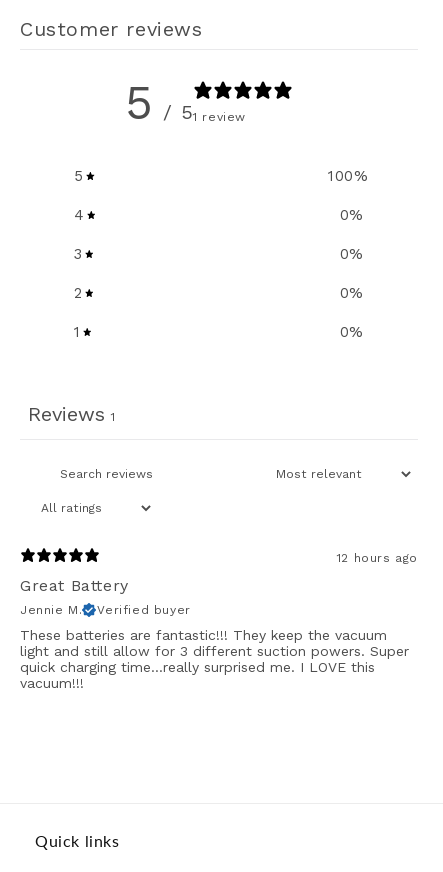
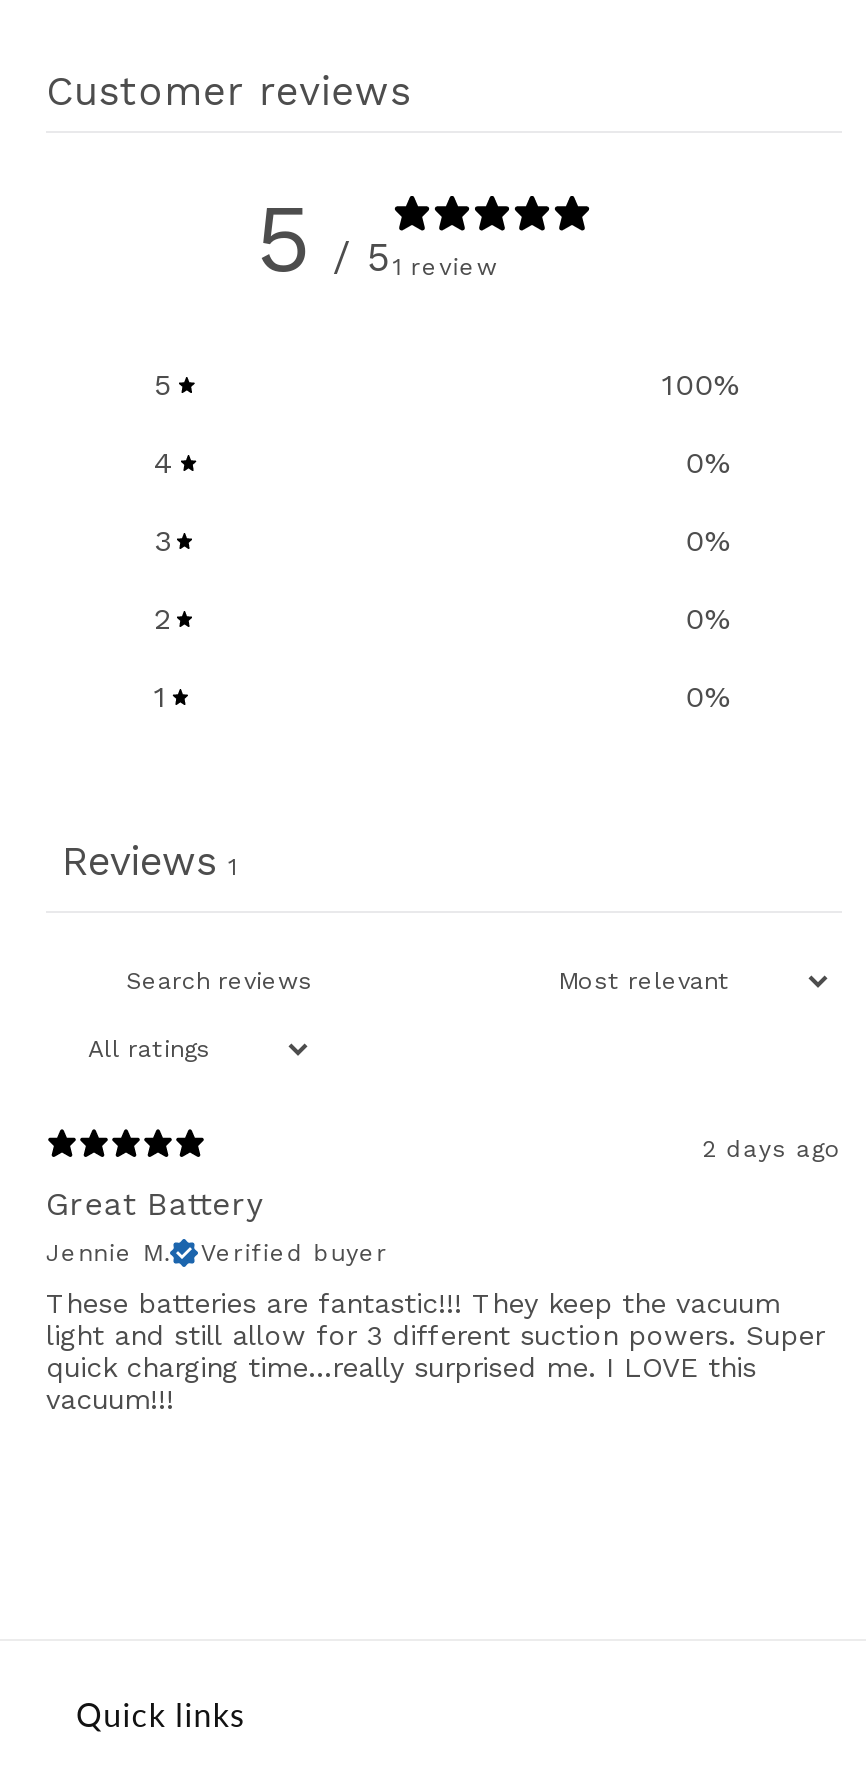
- 12 hours ago
+ 2 days ago
